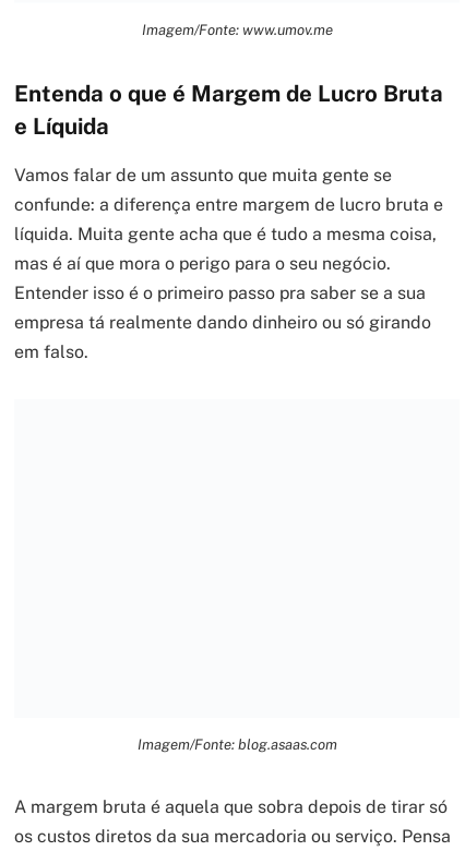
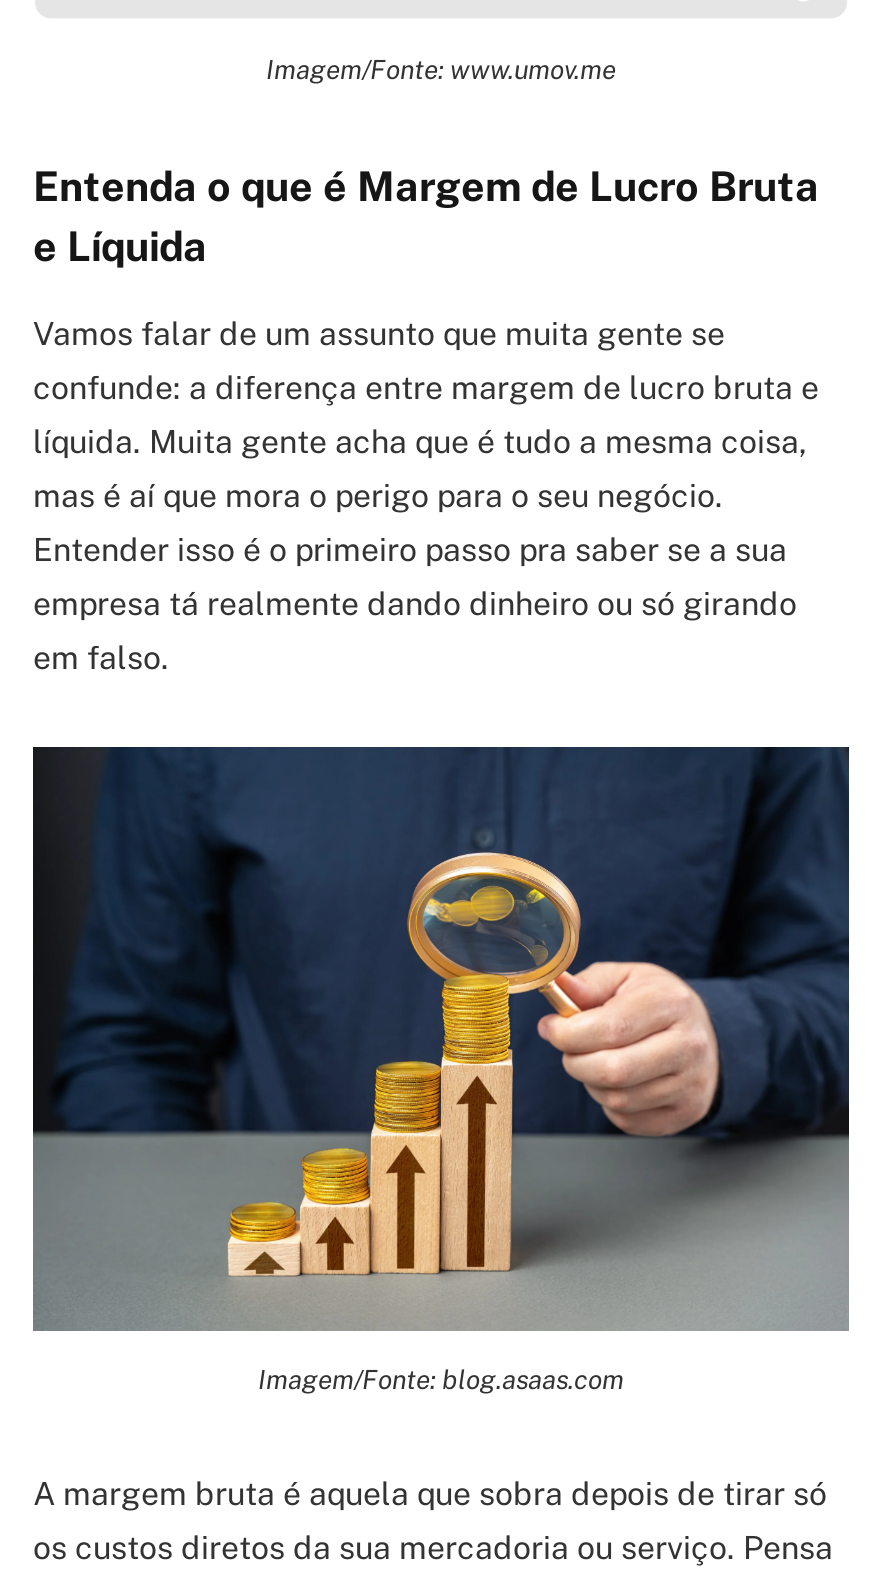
+ [image]
